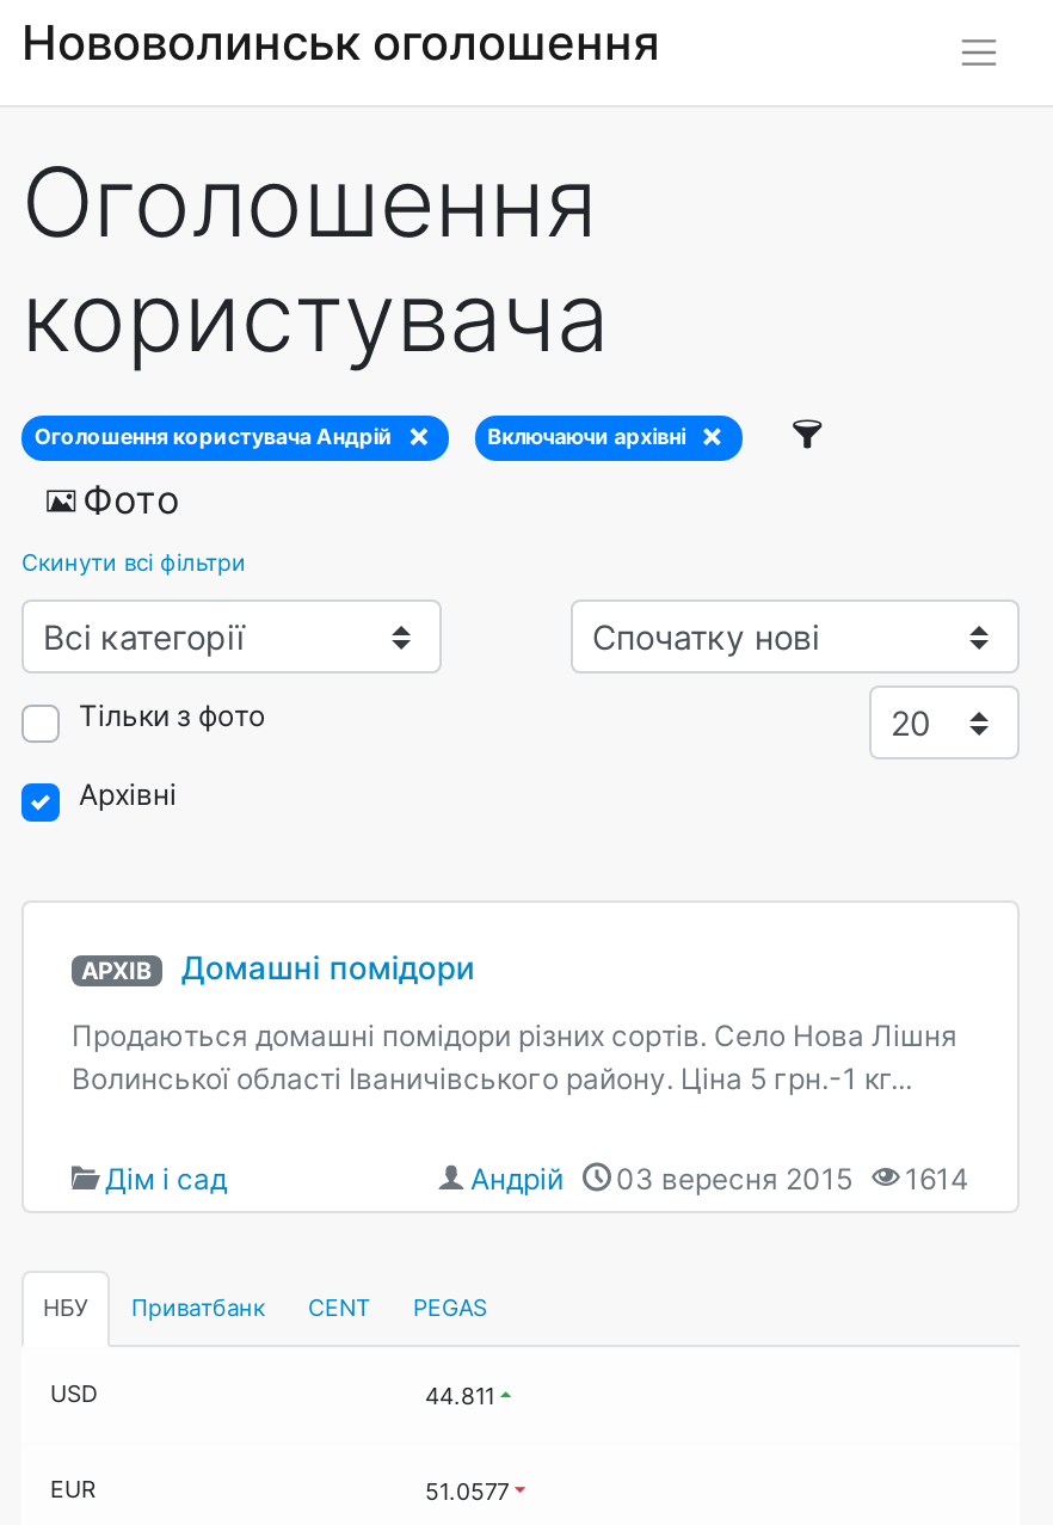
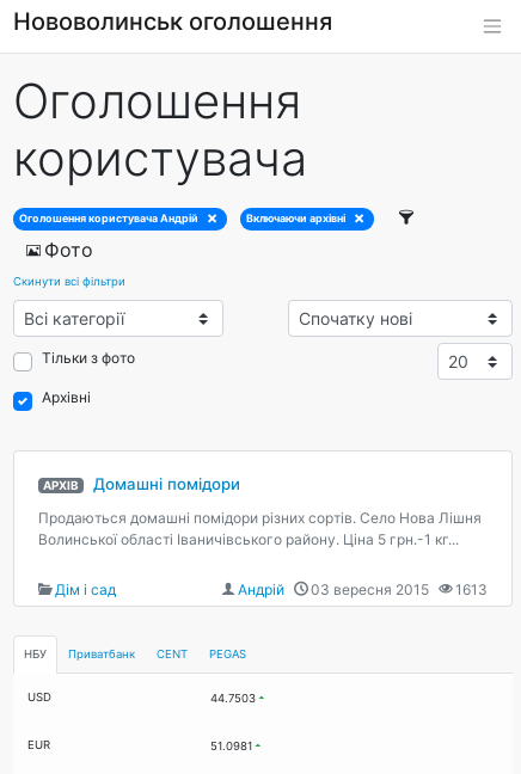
- Андрій 03 вересня 2015 1614
+ Андрій 03 вересня 2015 1613

- 44.811
+ 44.7503

- 51.0577
+ 51.0981
